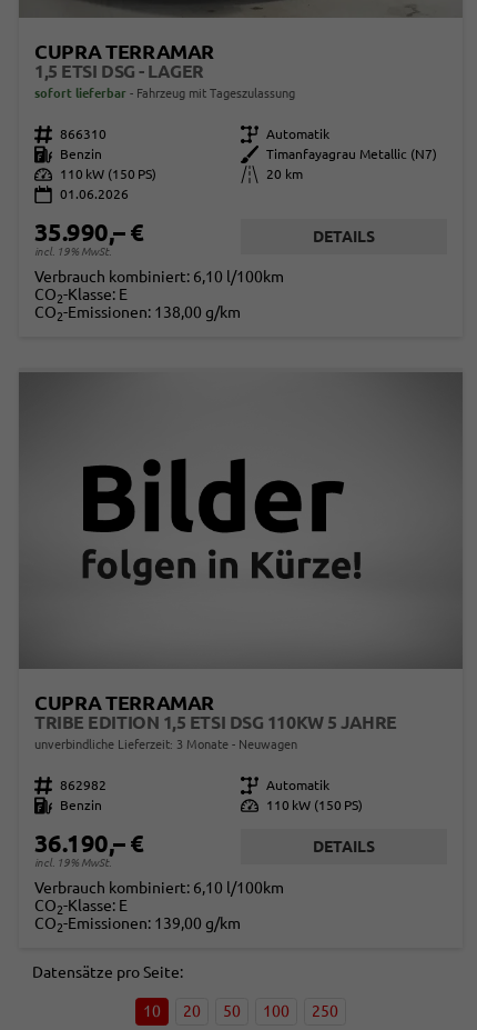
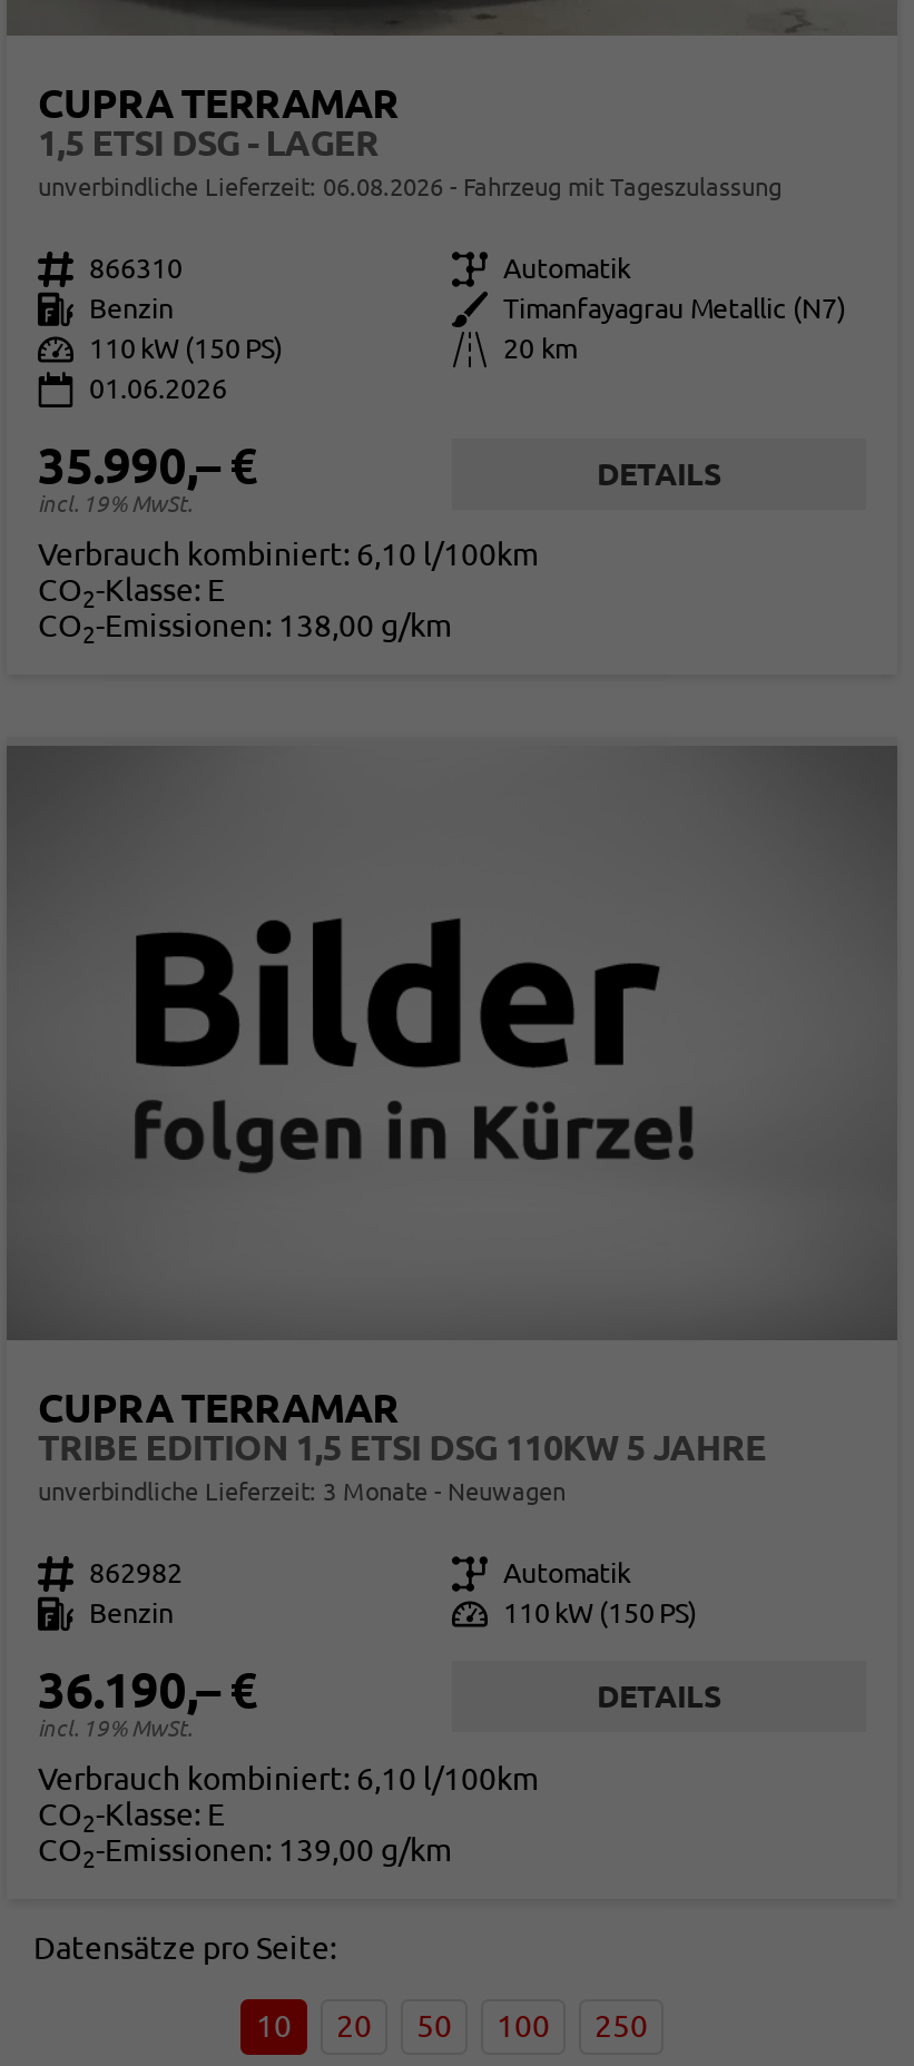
- sofort lieferbar Fahrzeug mit Tageszulassung
+ unverbindliche Lieferzeit: 06.08.2026 Fahrzeug mit Tageszulassung
